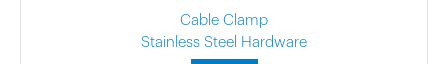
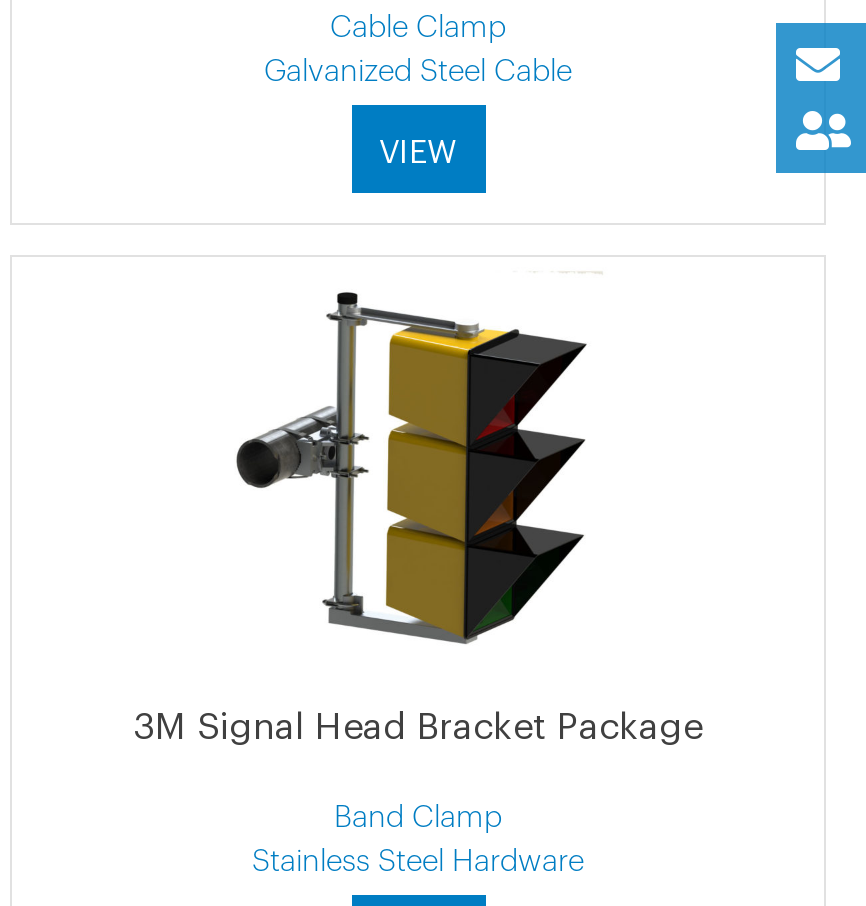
+ [image]
+ 3M Signal Head Bracket Package
+ Band Clamp

+ Galvanized Steel Cable
+ VIEW

+ [image]
